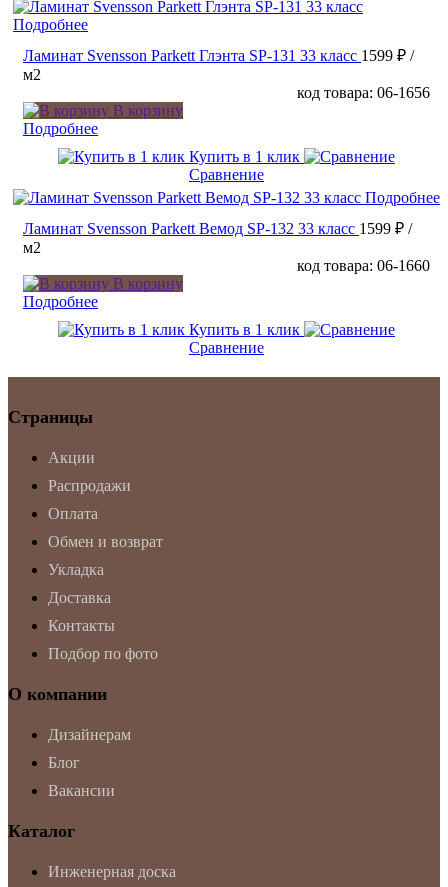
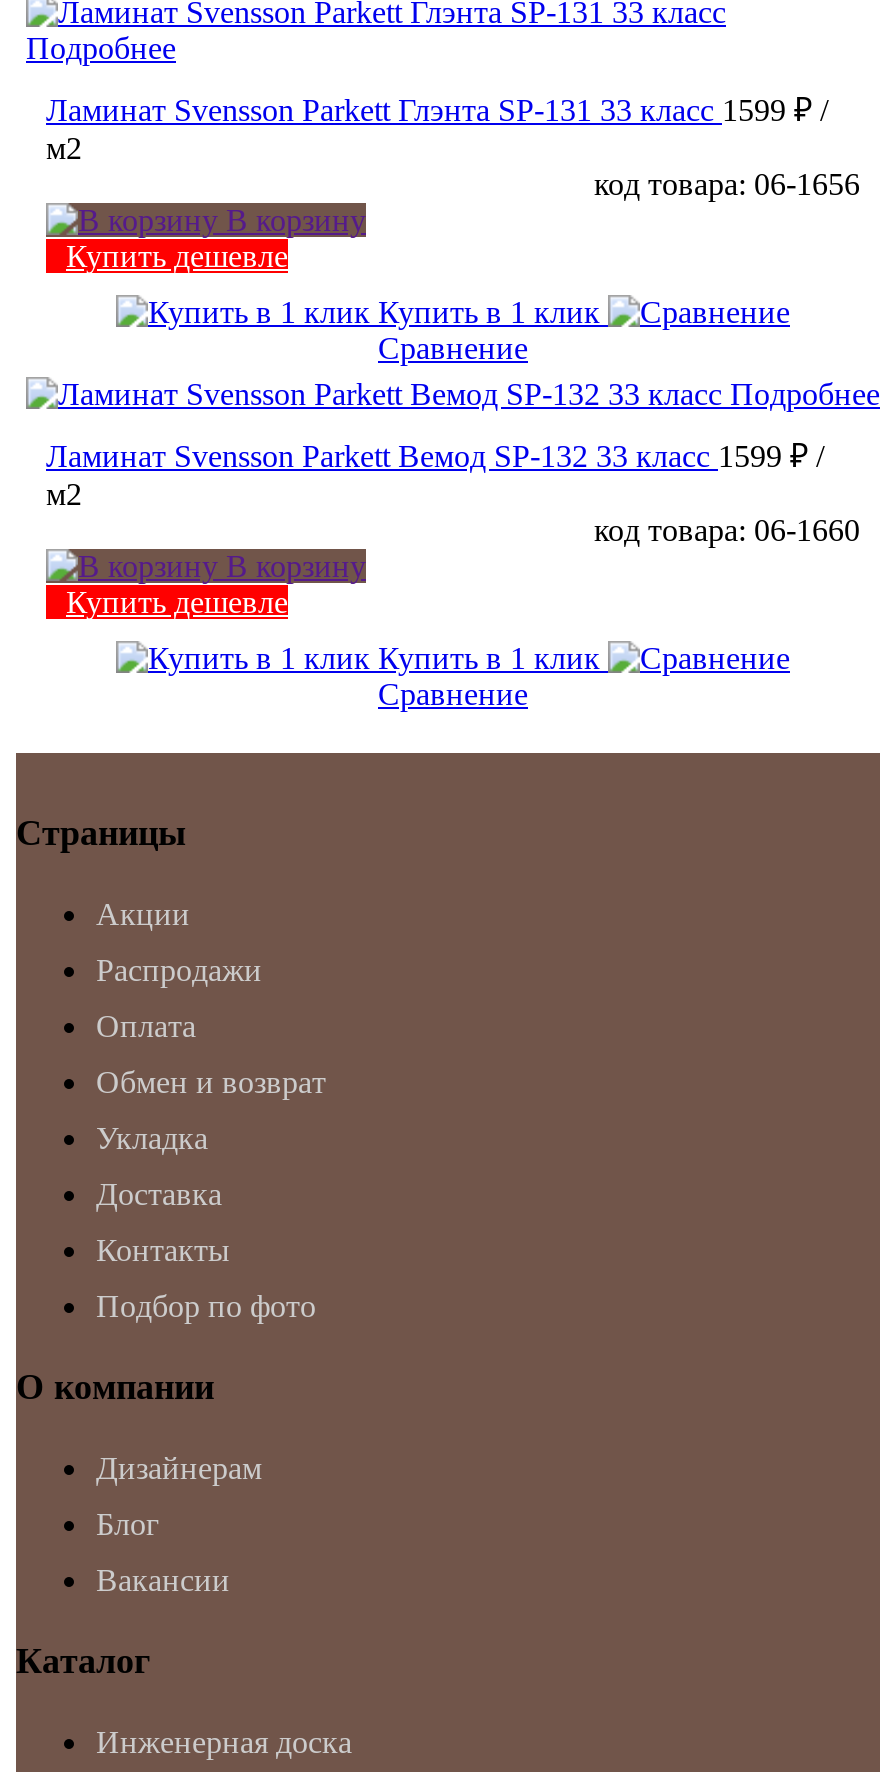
- Подробнее
+ Купить дешевле

- Подробнее
+ Купить дешевле
